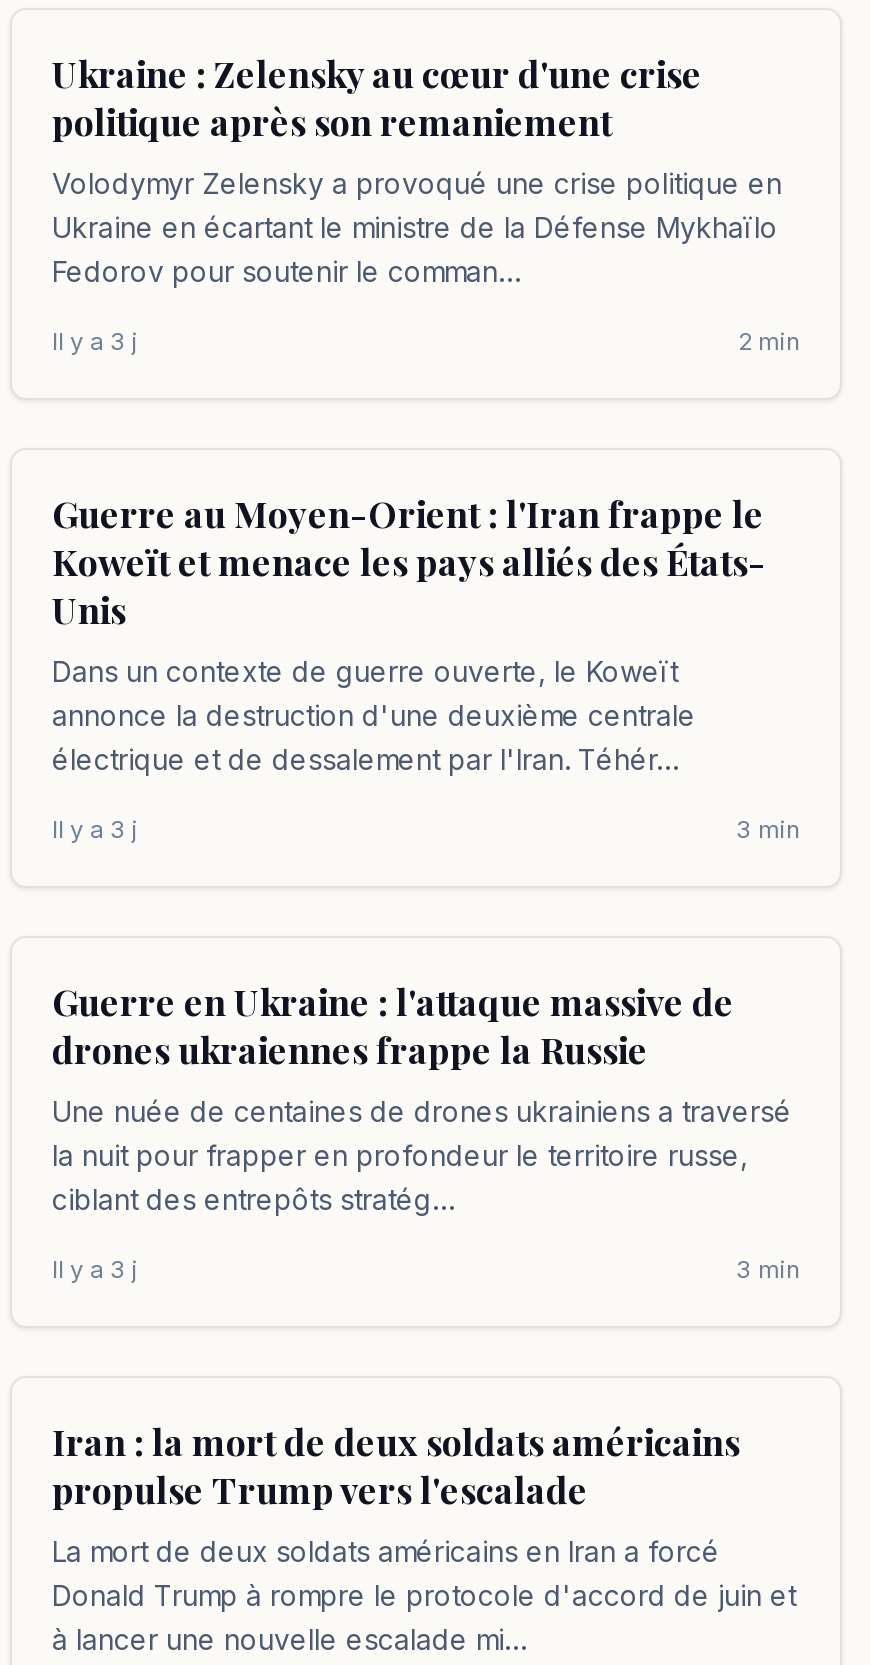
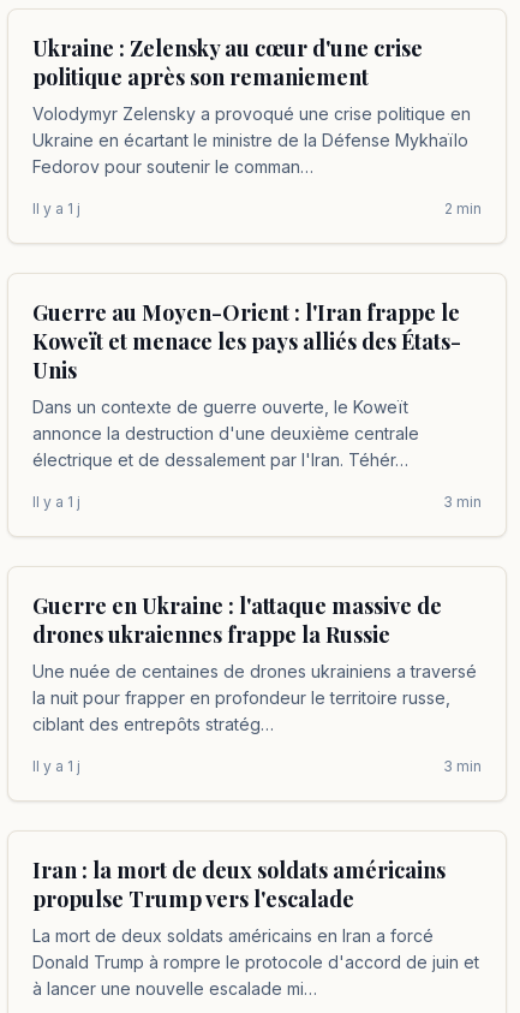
- Il y a 3 j
+ Il y a 1 j

- Il y a 3 j
+ Il y a 1 j

- Il y a 3 j
+ Il y a 1 j
